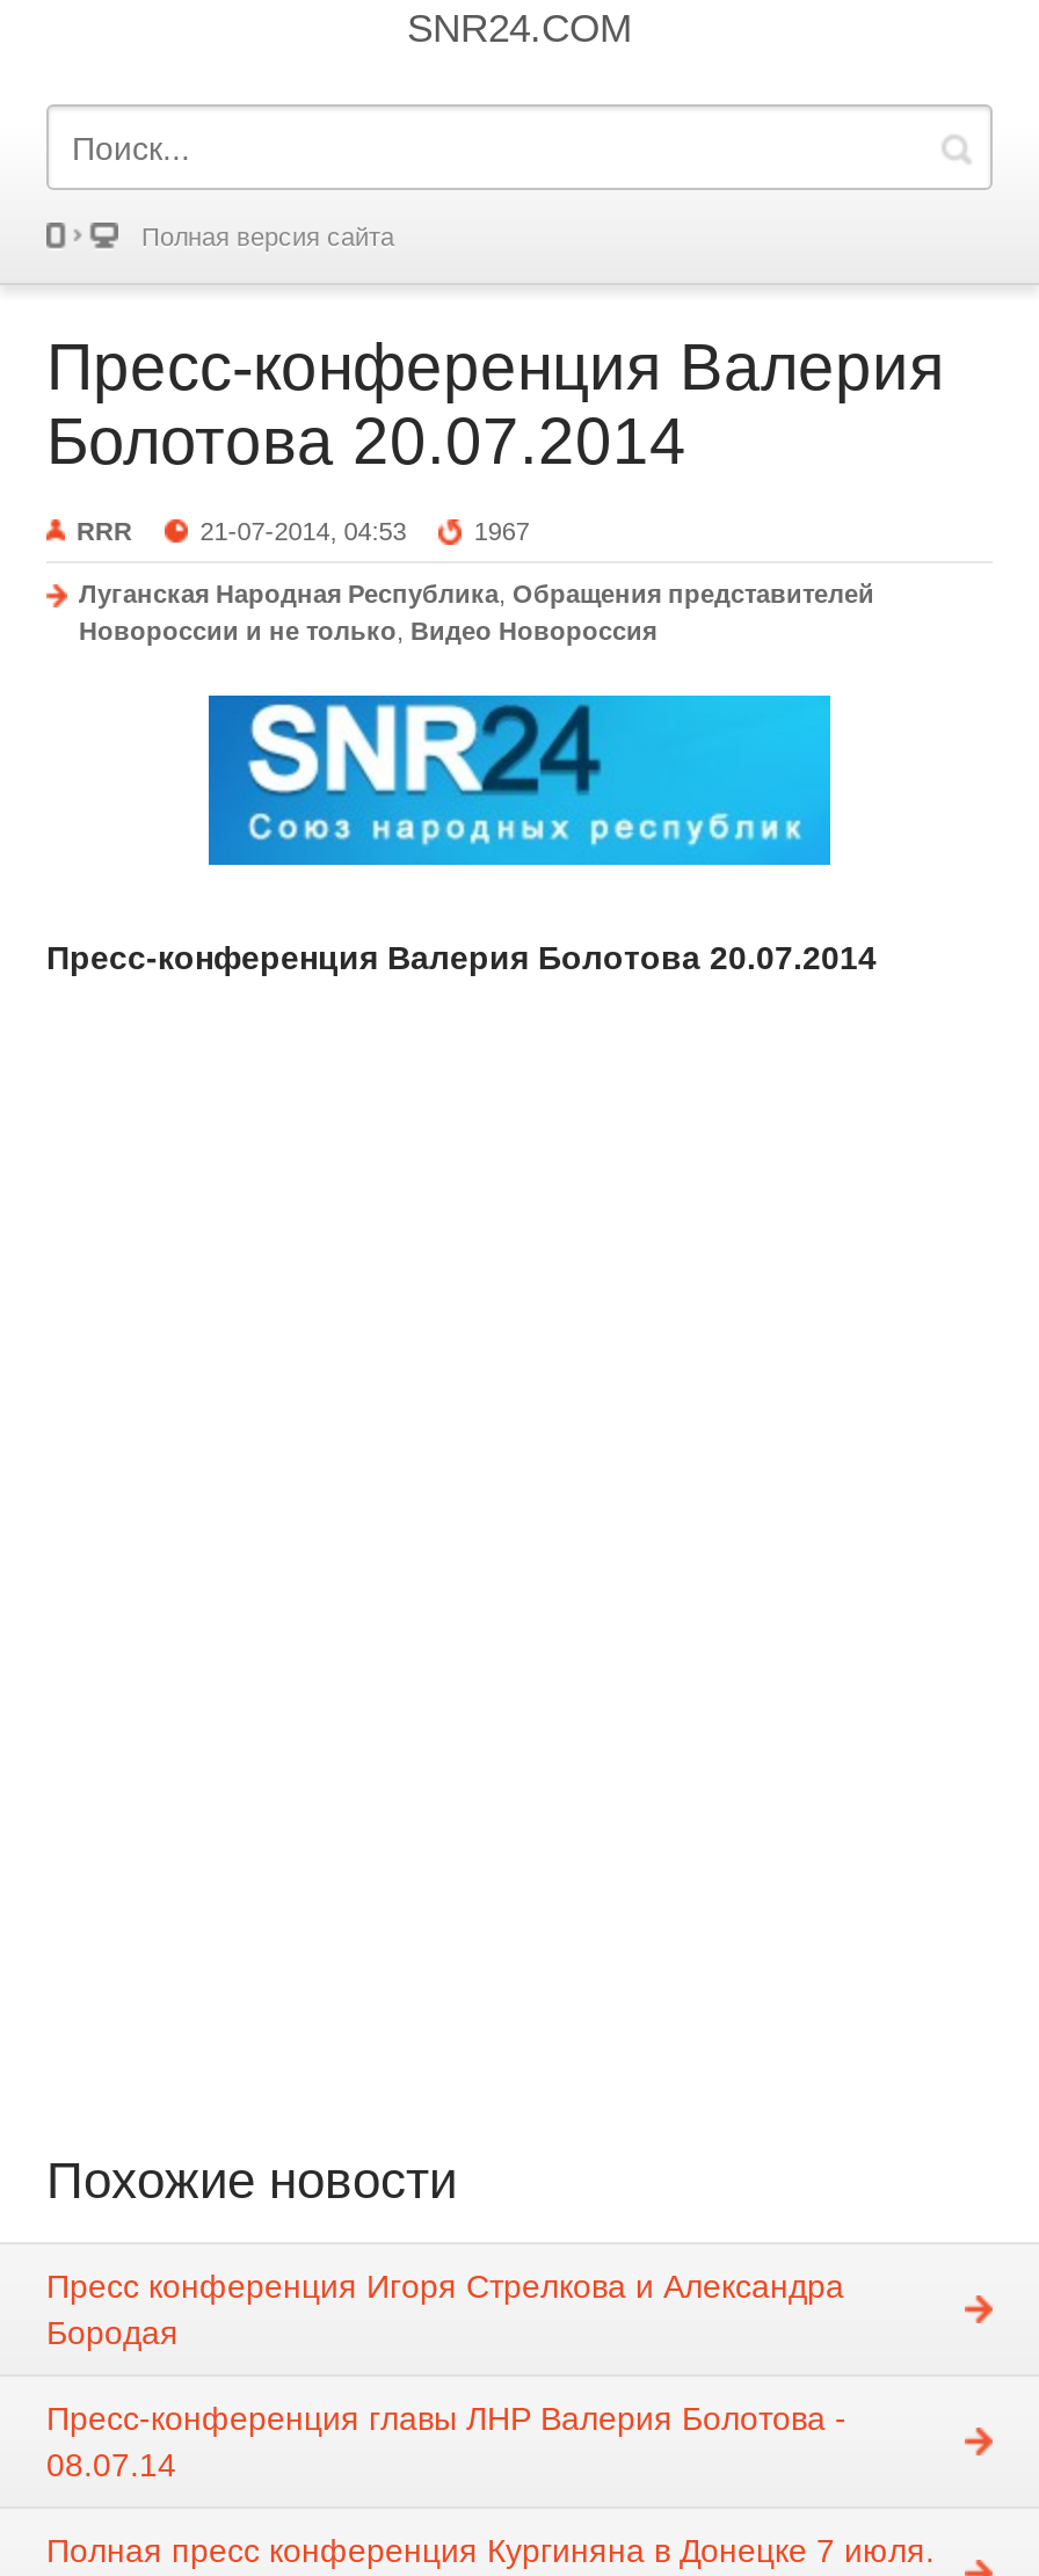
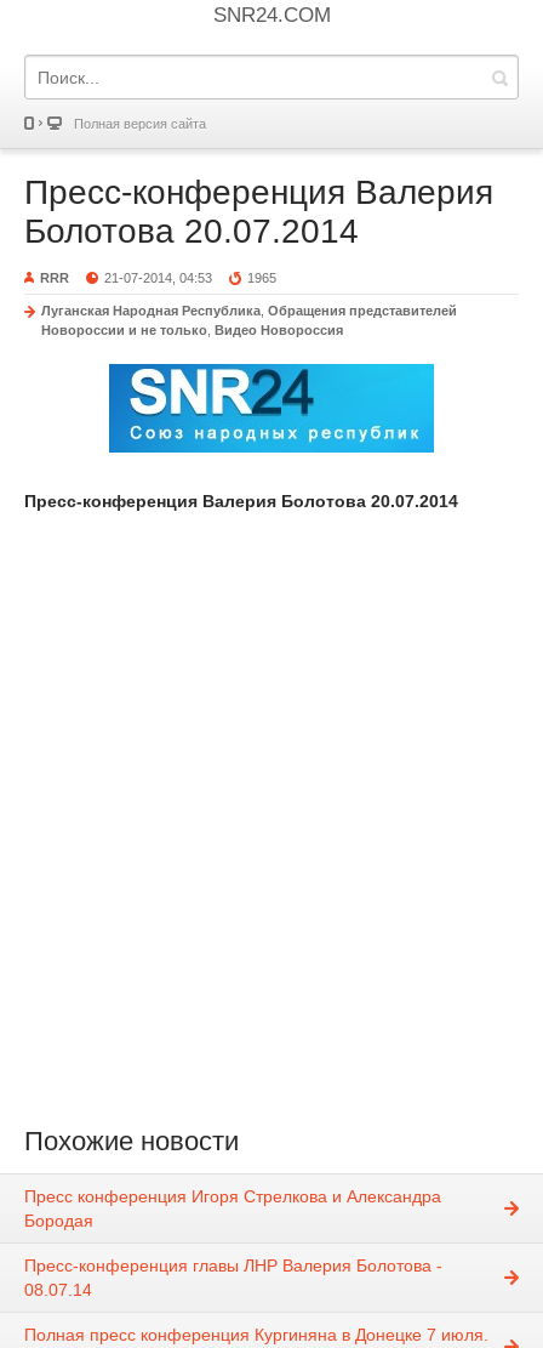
- 1967
+ 1965
